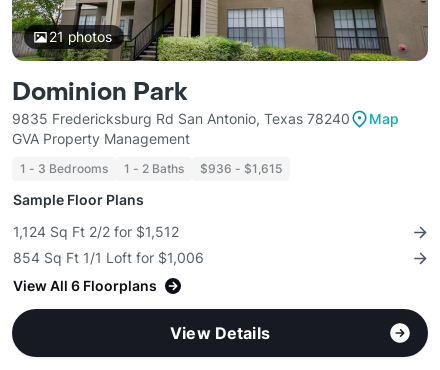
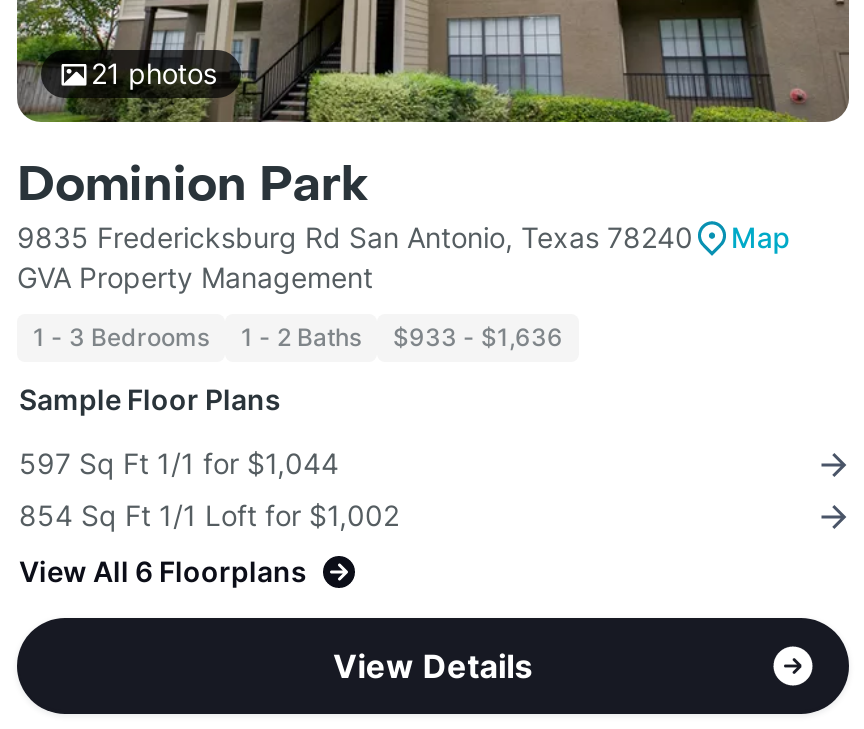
- 1 - 3 Bedrooms 1 - 2 Baths $936 - $1,615
+ 1 - 3 Bedrooms 1 - 2 Baths $933 - $1,636

- 1,124 Sq Ft 2/2 for $1,512
+ 597 Sq Ft 1/1 for $1,044

- 854 Sq Ft 1/1 Loft for $1,006
+ 854 Sq Ft 1/1 Loft for $1,002
